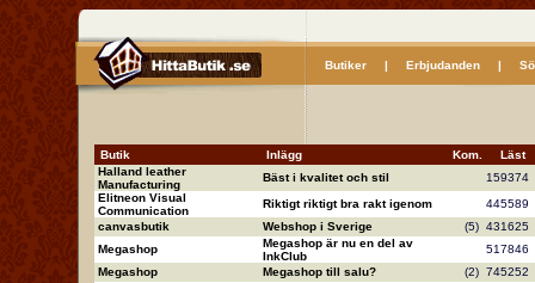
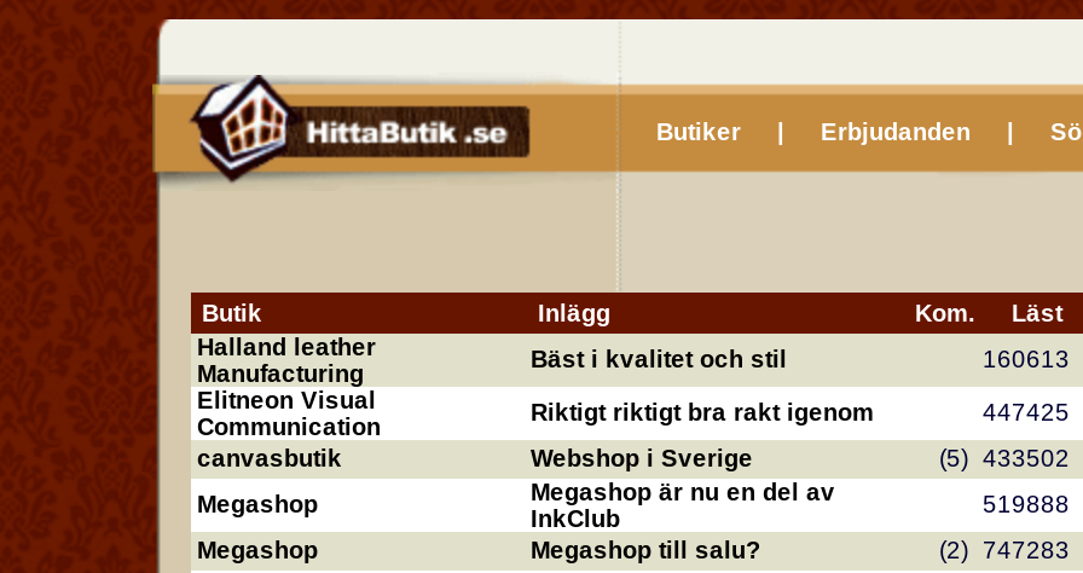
- 159374
+ 160613

- 445589
+ 447425

- (5) 431625
+ (5) 433502

- 517846
+ 519888

- (2) 745252
+ (2) 747283
